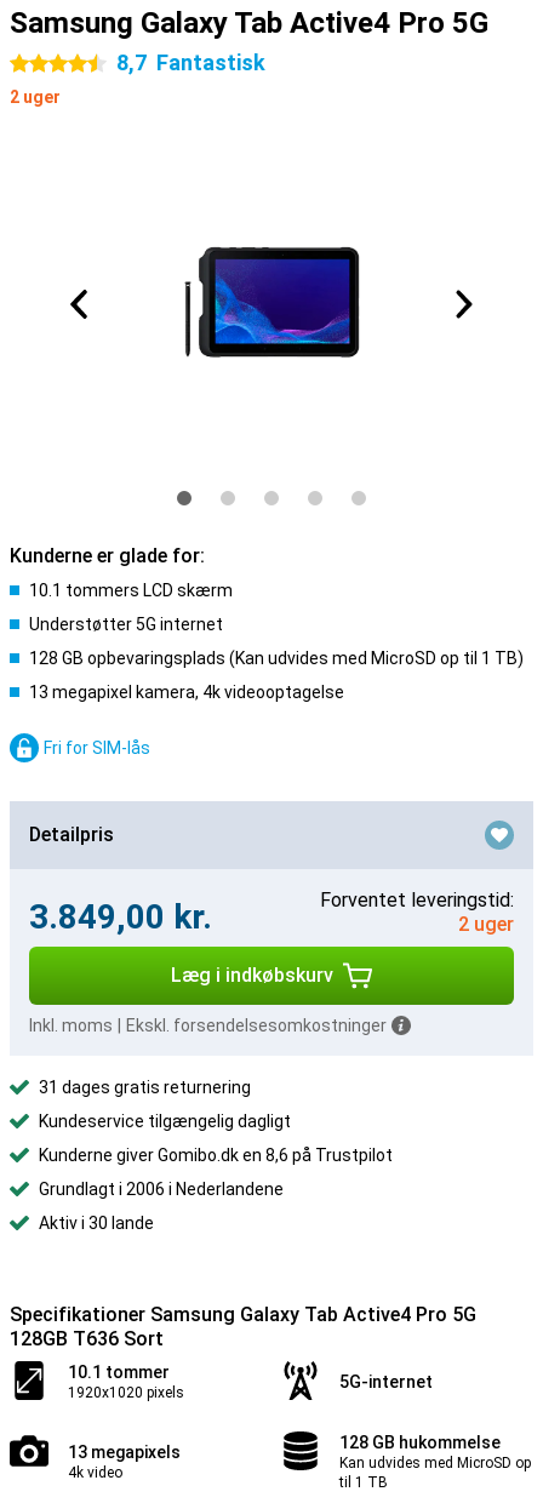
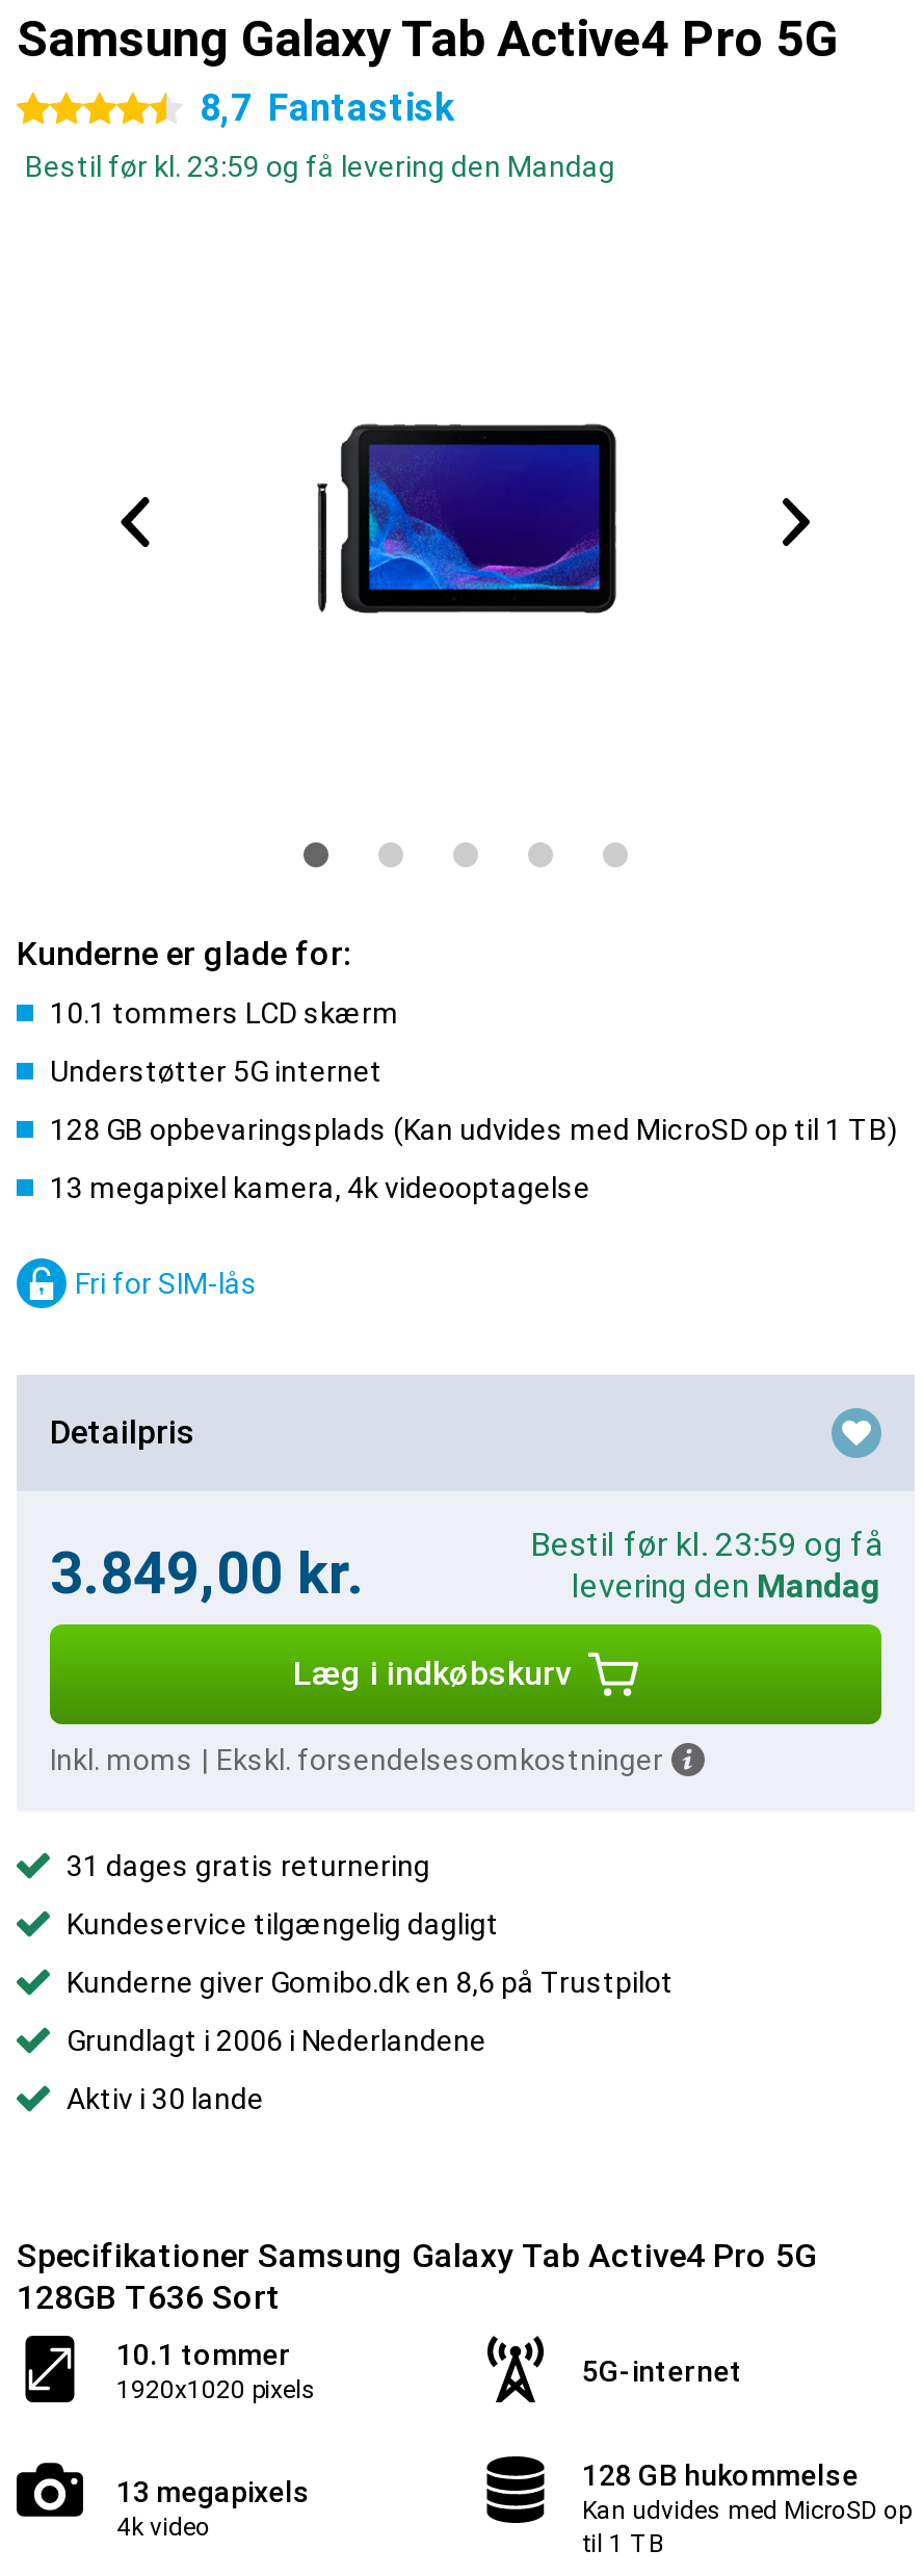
- 2 uger
+ Bestil før kl. 23:59 og få levering den Mandag

- Forventet leveringstid:
- 2 uger
+ Bestil før kl. 23:59 og få
+ levering den Mandag
